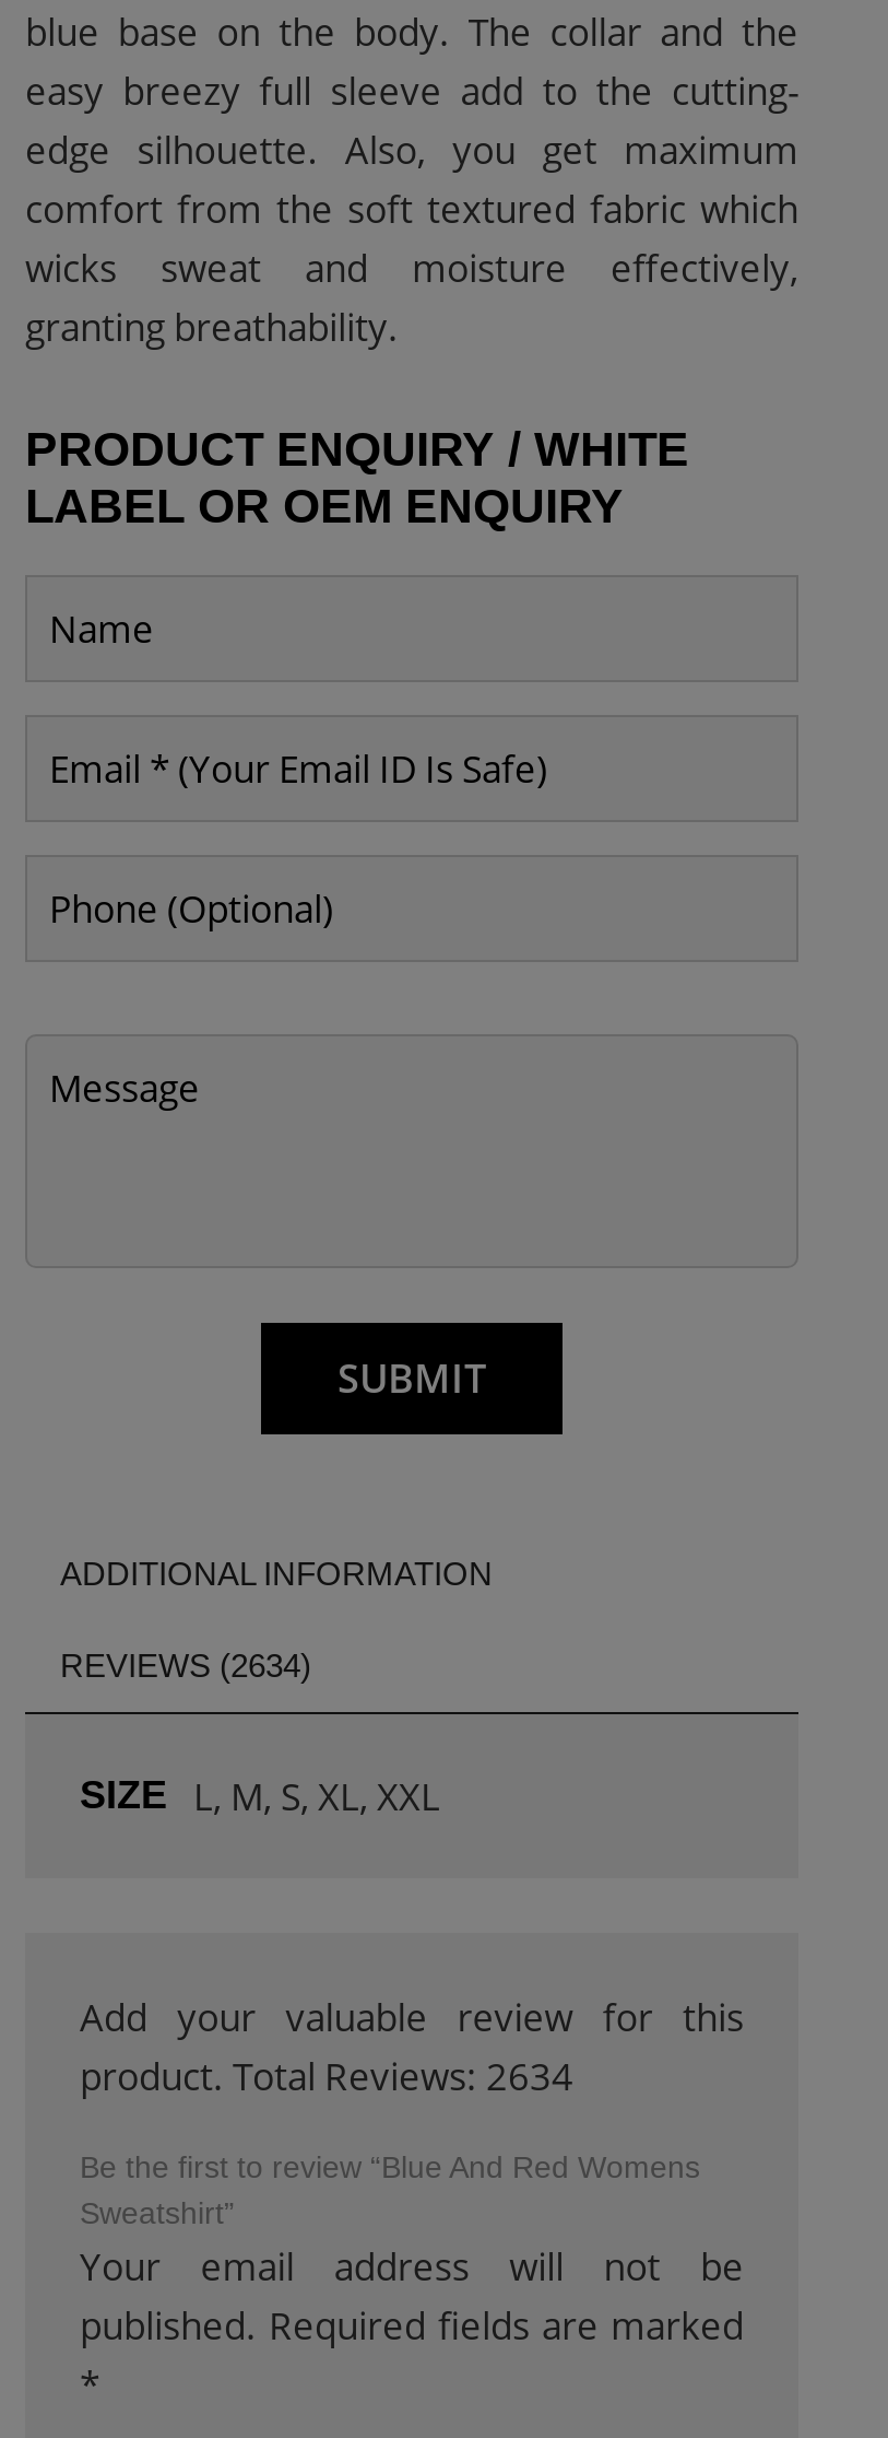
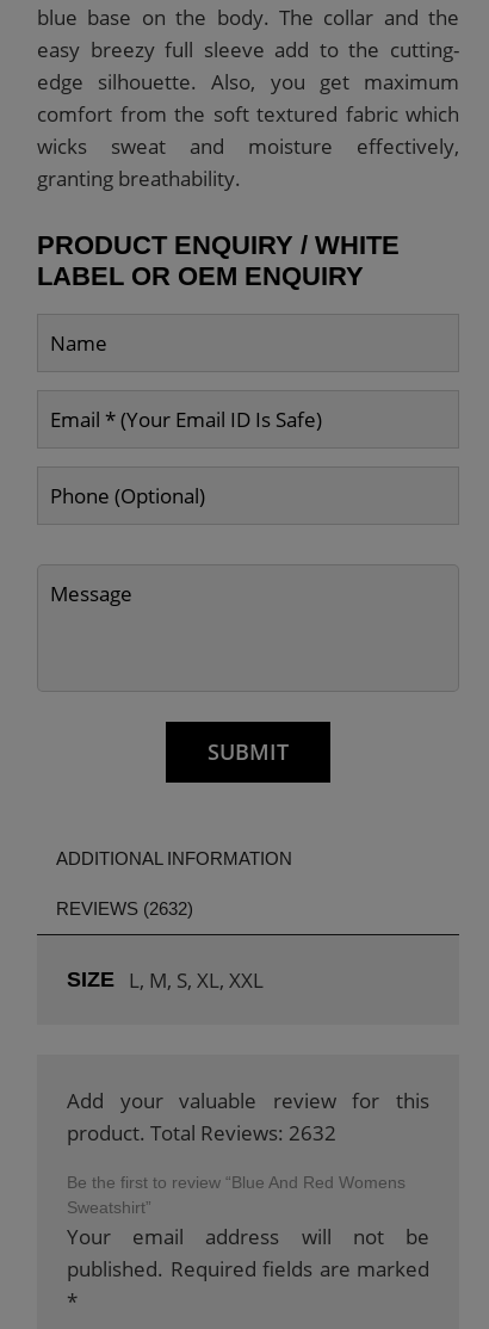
- REVIEWS (2634)
+ REVIEWS (2632)

- product. Total Reviews: 2634
+ product. Total Reviews: 2632
